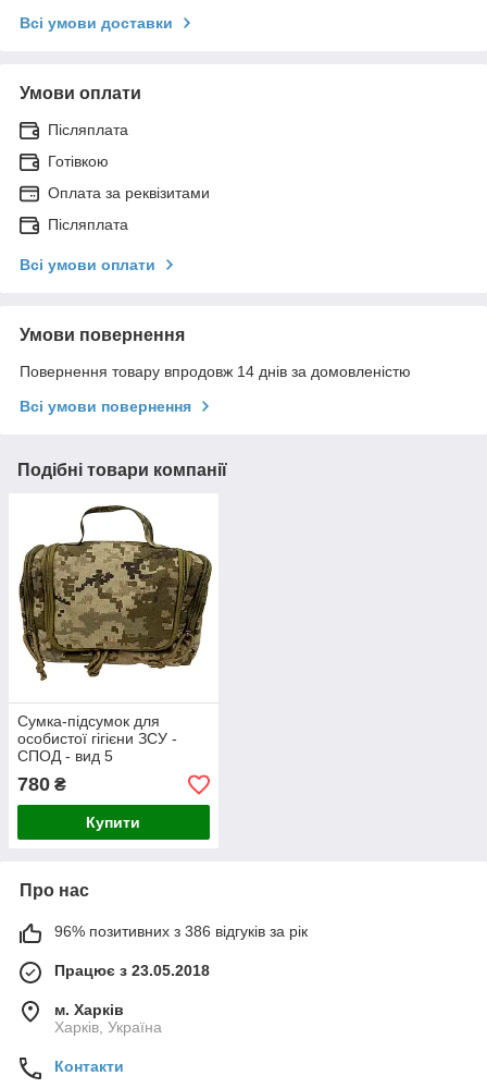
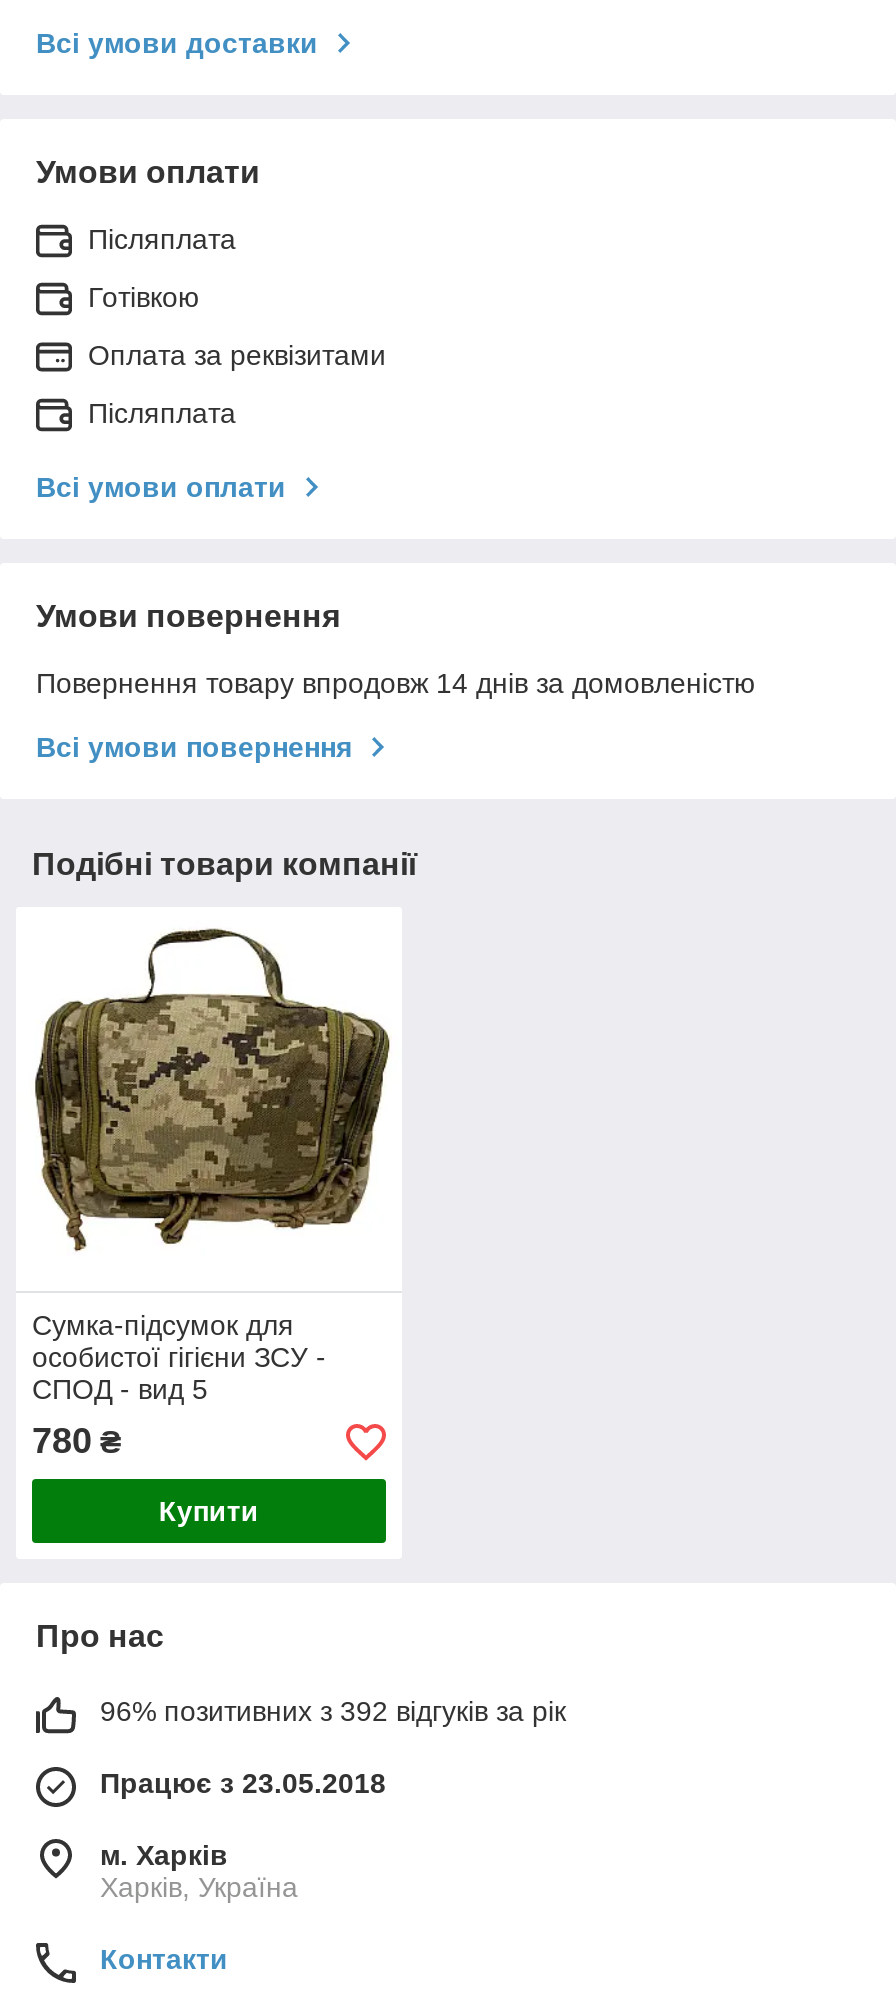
- 96% позитивних з 386 відгуків за рік
+ 96% позитивних з 392 відгуків за рік
